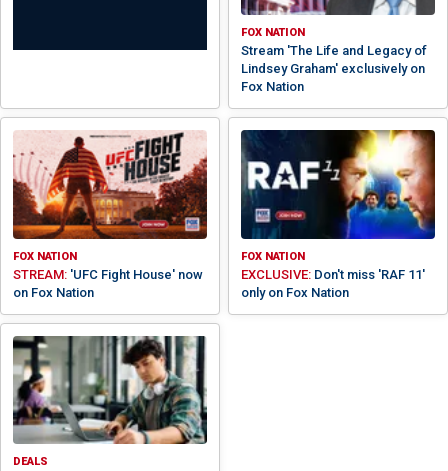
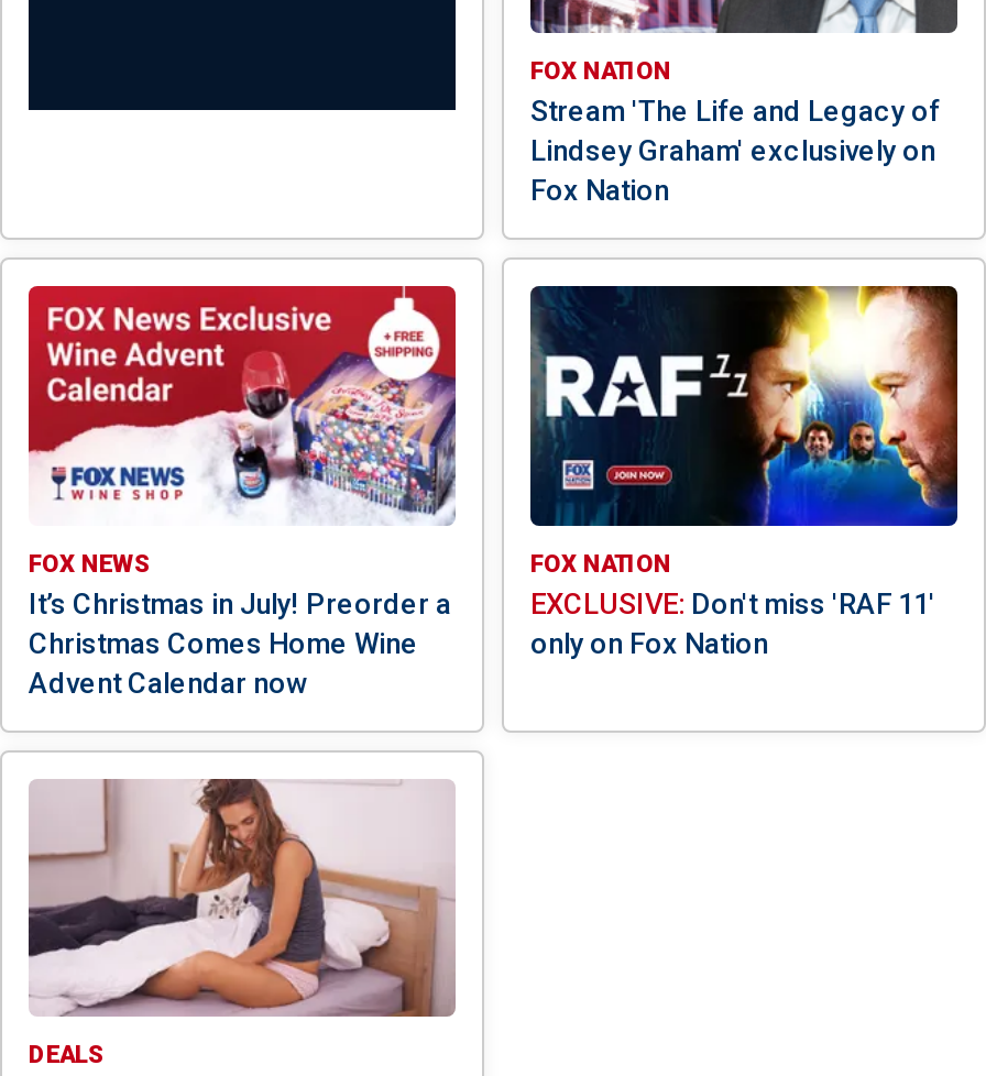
- [image]
- FOX NATION
- STREAM: 'UFC Fight House' now
- on Fox Nation
+ [image]
+ FOX NEWS
+ It’s Christmas in July! Preorder a
+ Christmas Comes Home Wine
+ Advent Calendar now

- [image]
+ [image]
